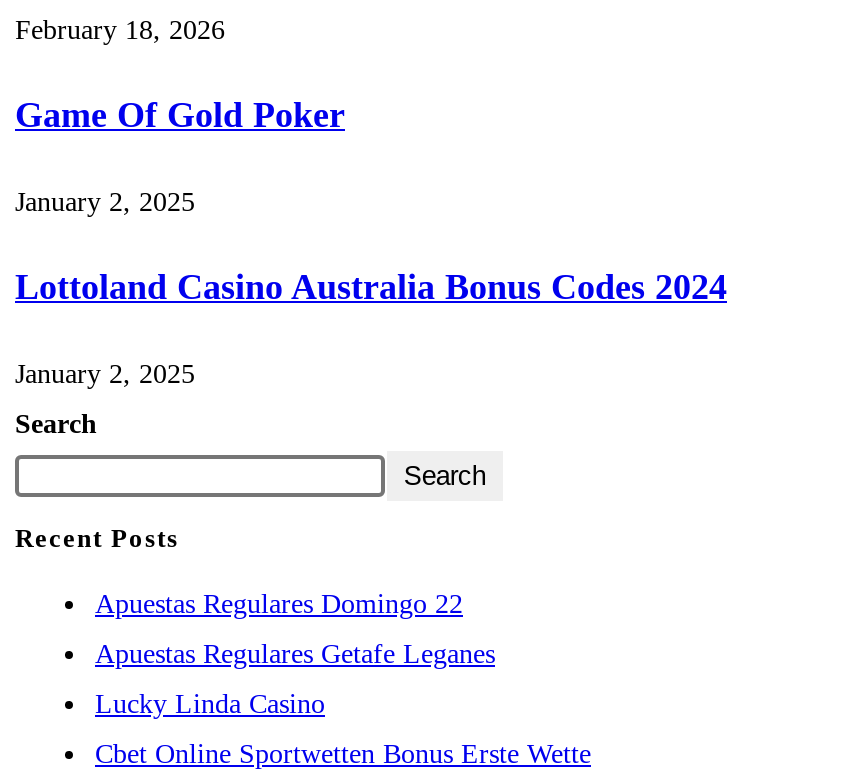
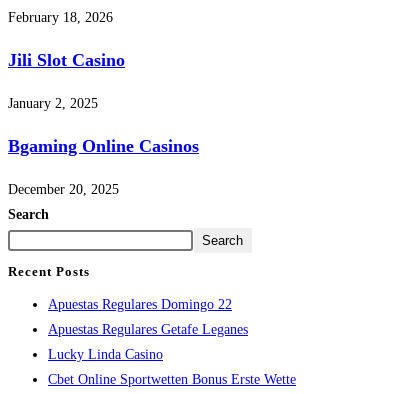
- Game Of Gold Poker
+ Jili Slot Casino

- Lottoland Casino Australia Bonus Codes 2024
+ Bgaming Online Casinos

- January 2, 2025
+ December 20, 2025
